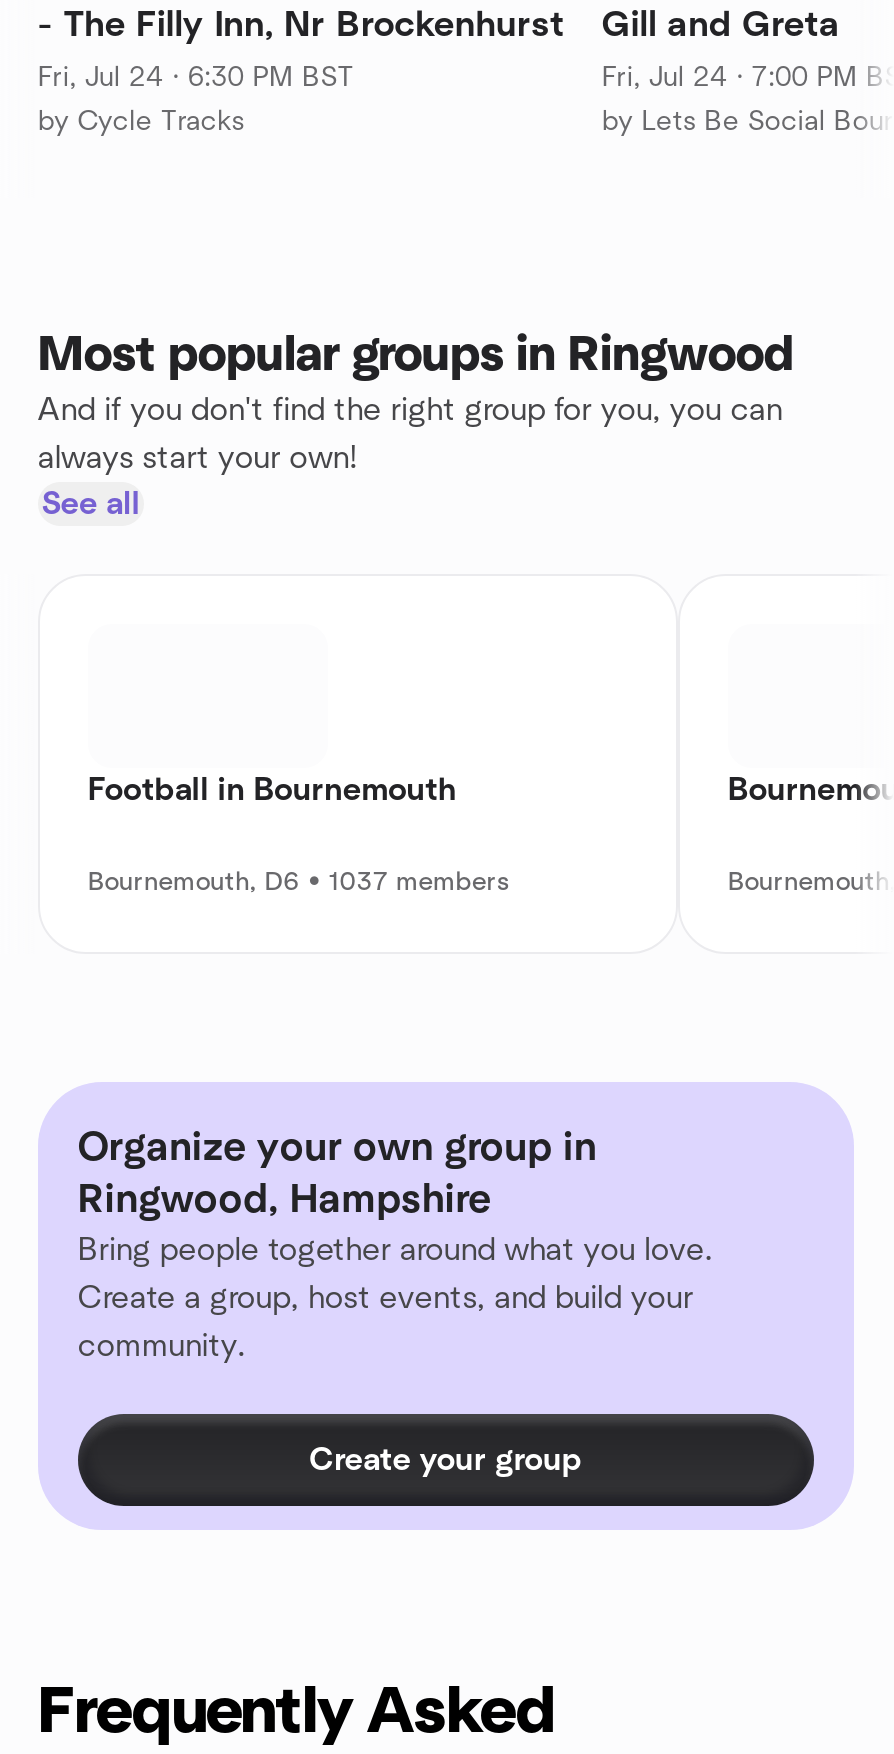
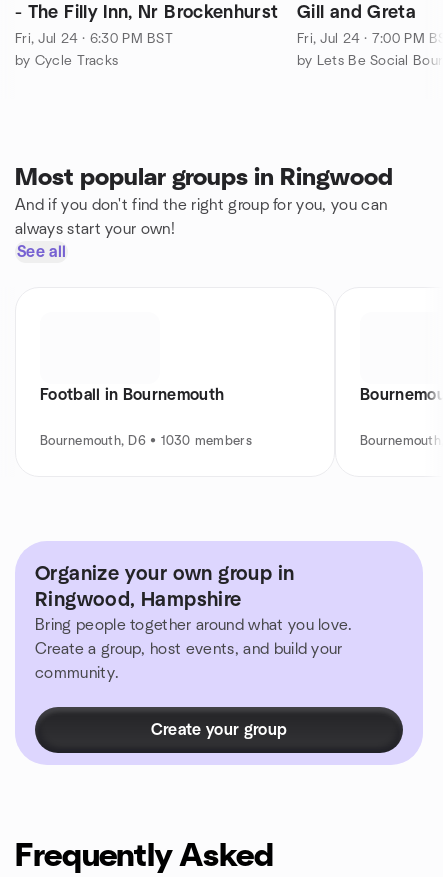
- Bournemouth, D6 • 1037 members
+ Bournemouth, D6 • 1030 members
